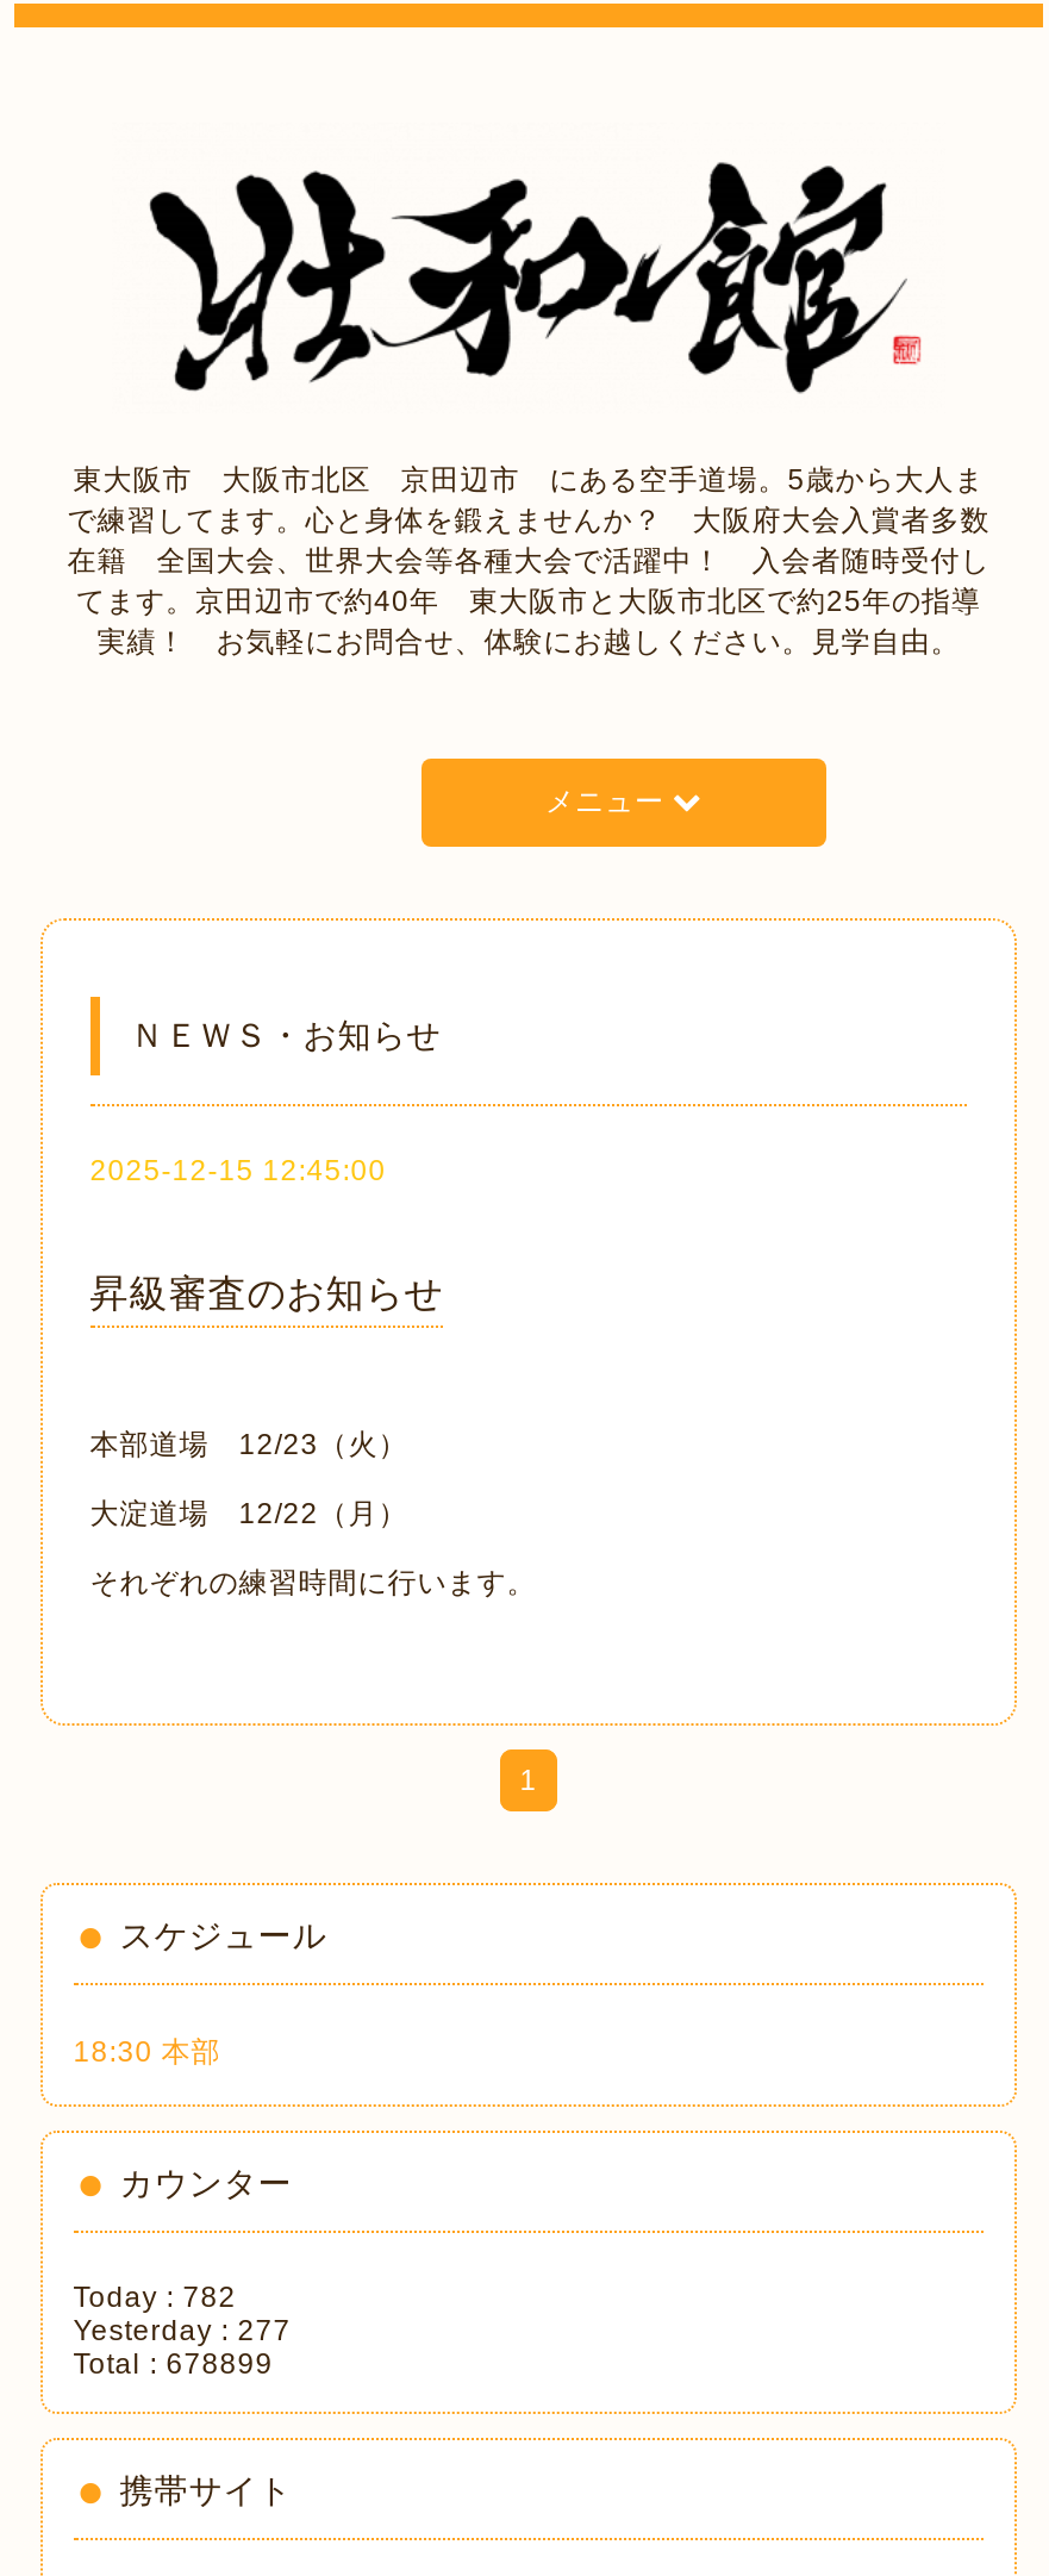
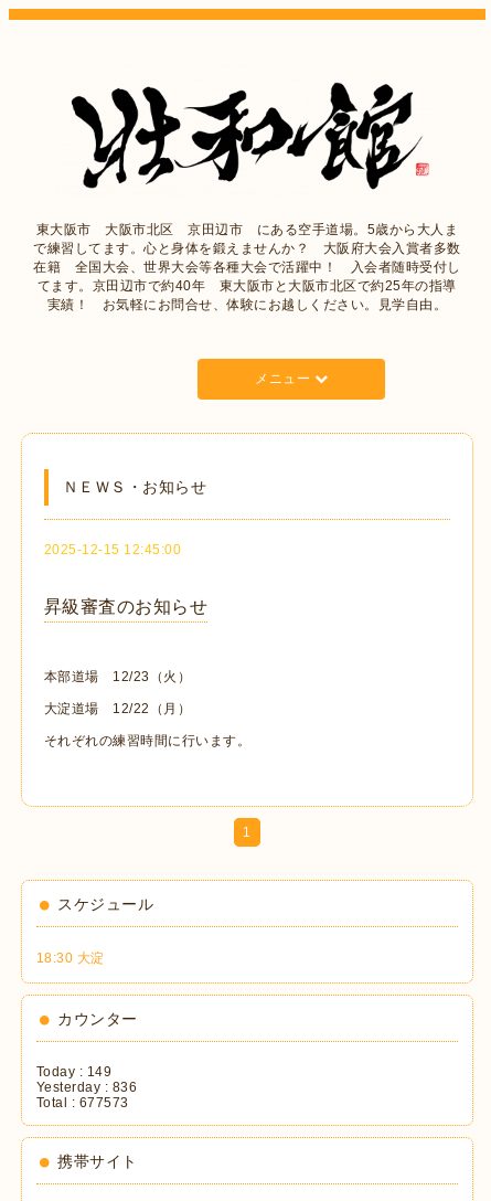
- 18:30 本部
+ 18:30 大淀

- Today : 782
+ Today : 149

- Yesterday : 277
+ Yesterday : 836

- Total : 678899
+ Total : 677573
